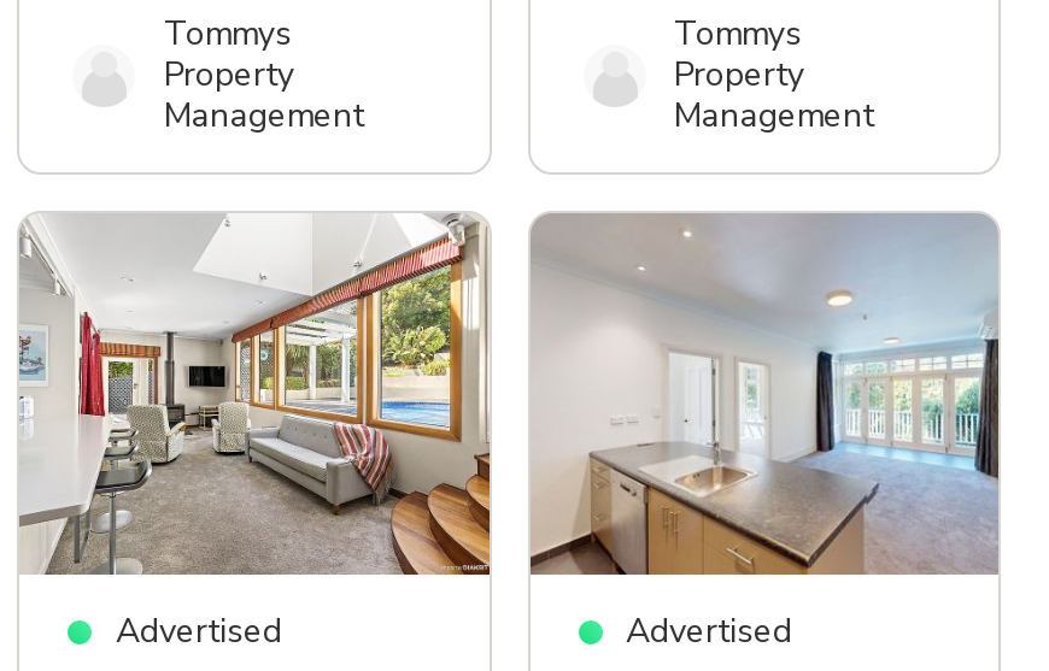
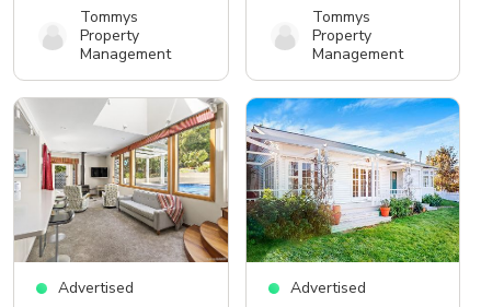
- [image]
+ [image]
